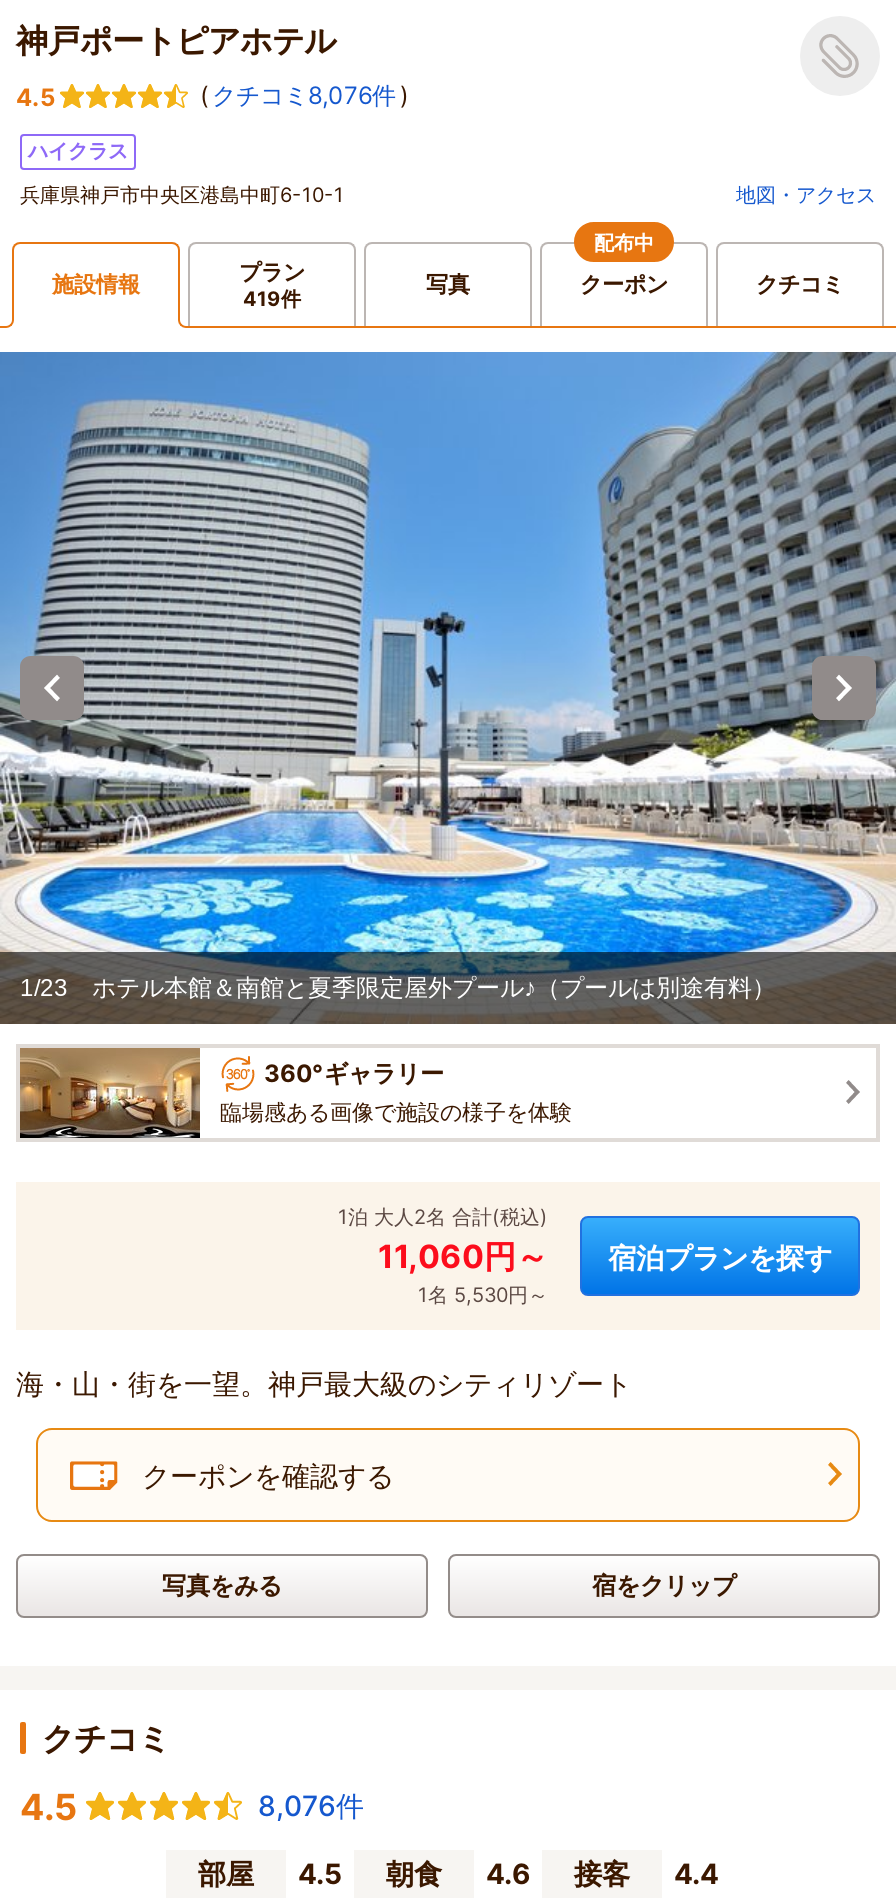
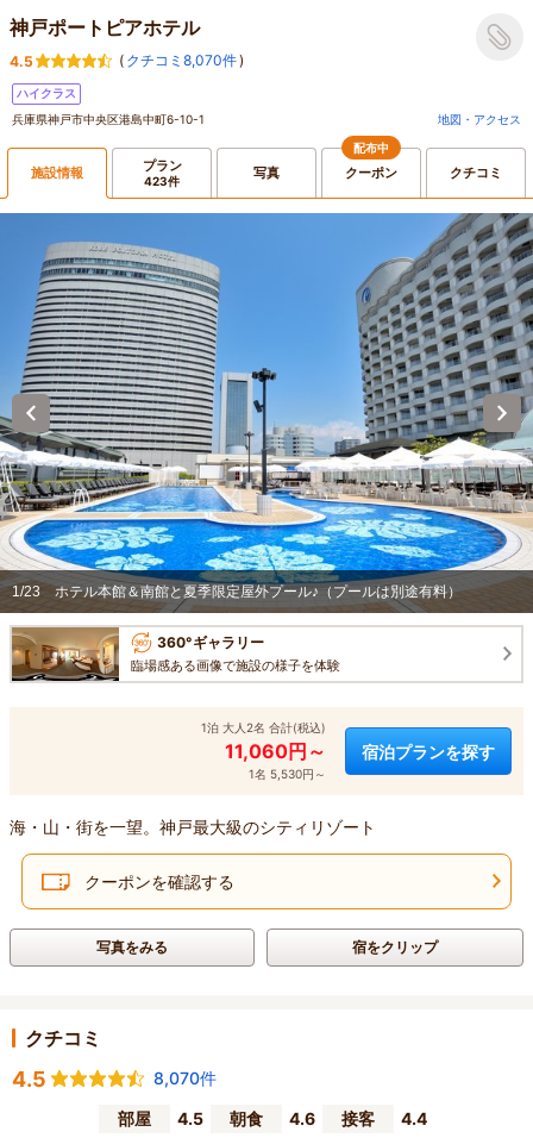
- ( クチコミ8,076件 )
+ ( クチコミ8,070件 )

- 419件
+ 423件

- 8,076件
+ 8,070件
